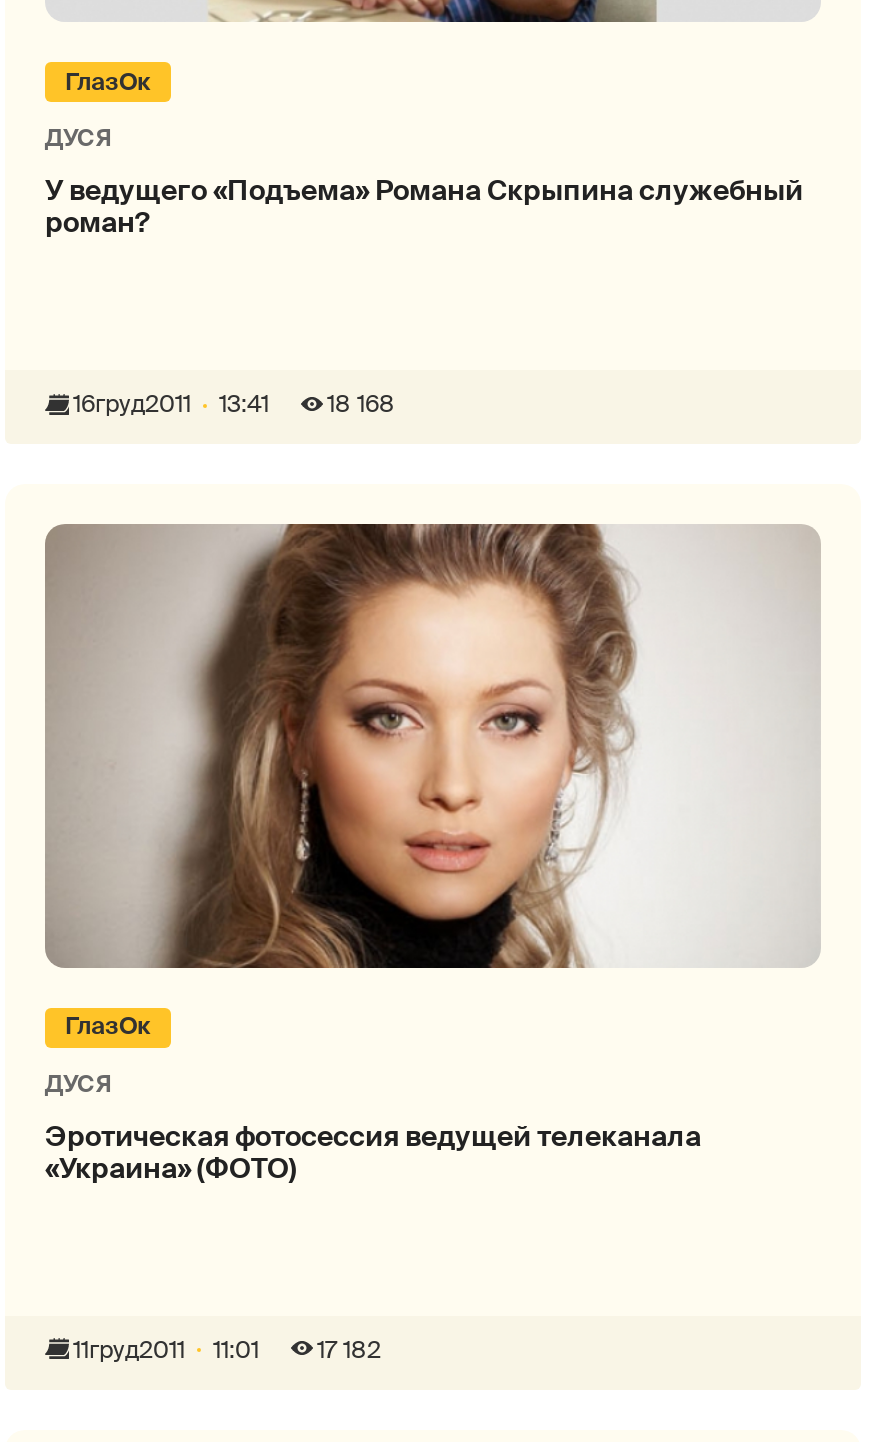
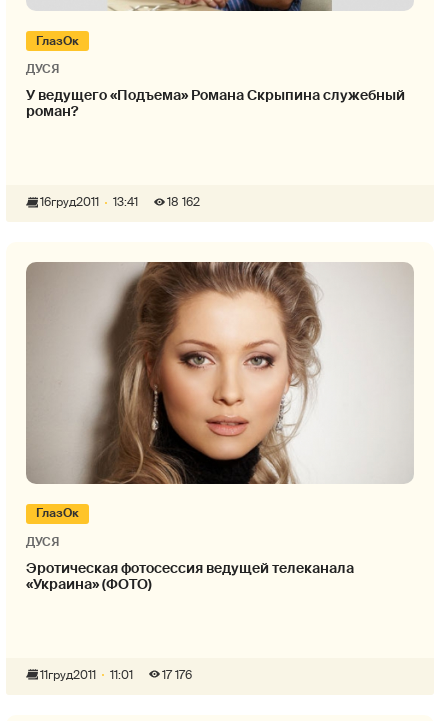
- 16груд2011 13:41 18 168
+ 16груд2011 13:41 18 162

- 17 182
+ 17 176
